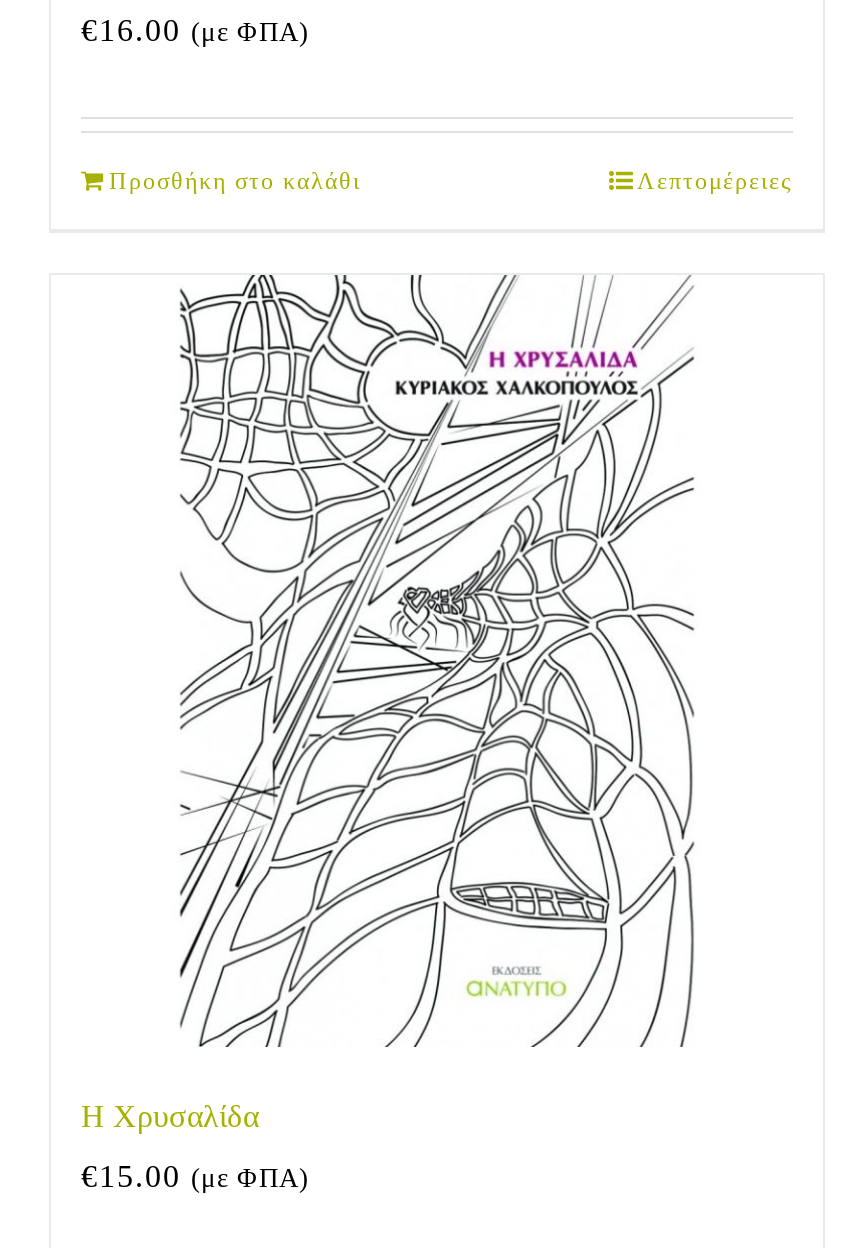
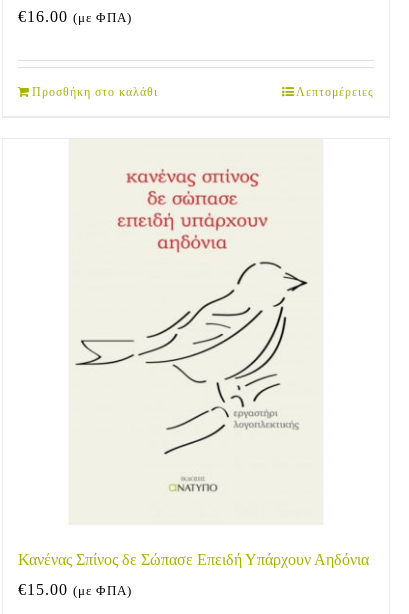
- [image]
- Η Χρυσαλίδα
+ [image]
+ Κανένας Σπίνος δε Σώπασε Επειδή Υπάρχουν Αηδόνια
